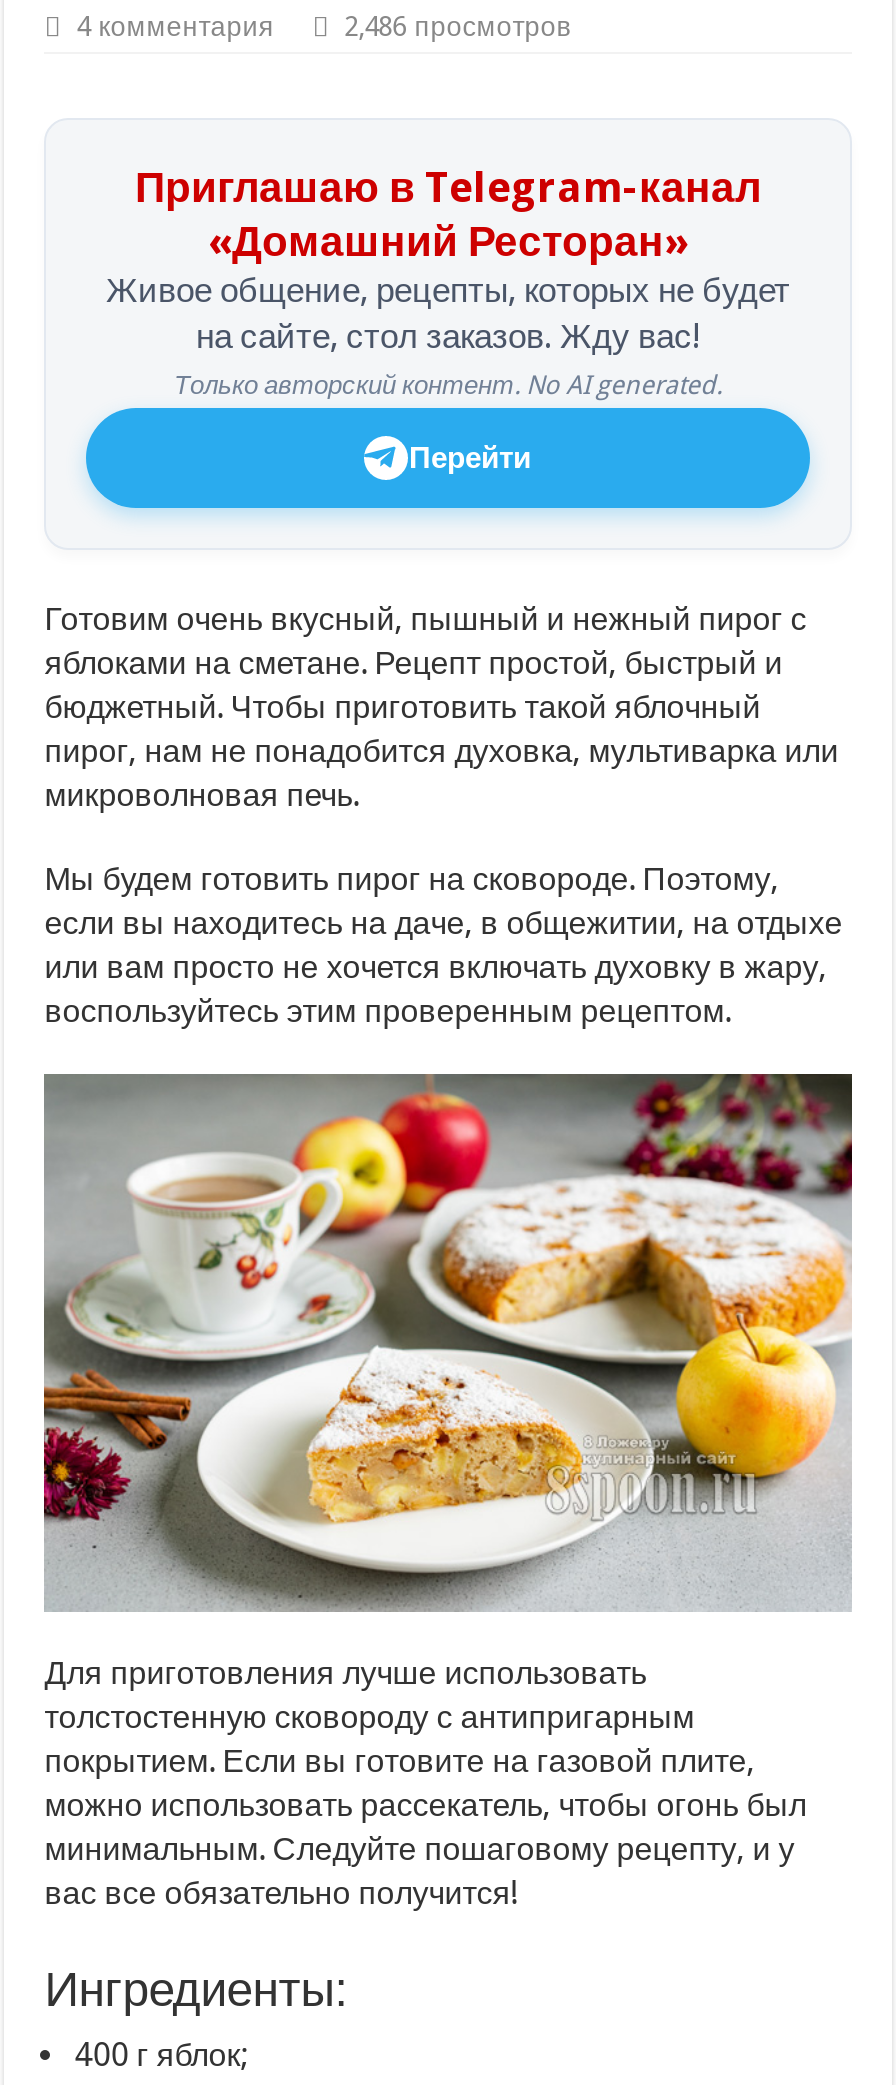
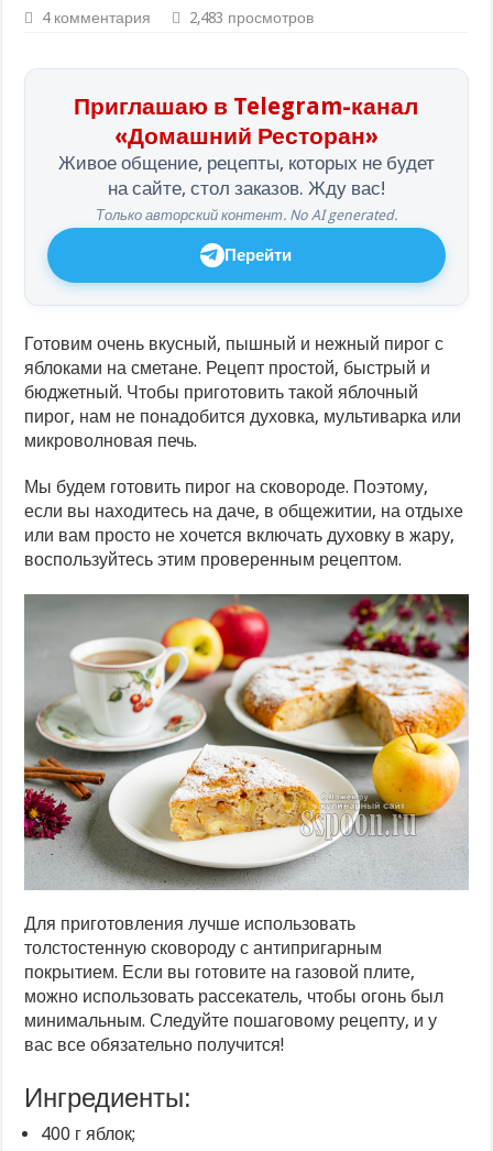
- 2,486 просмотров
+ 2,483 просмотров
